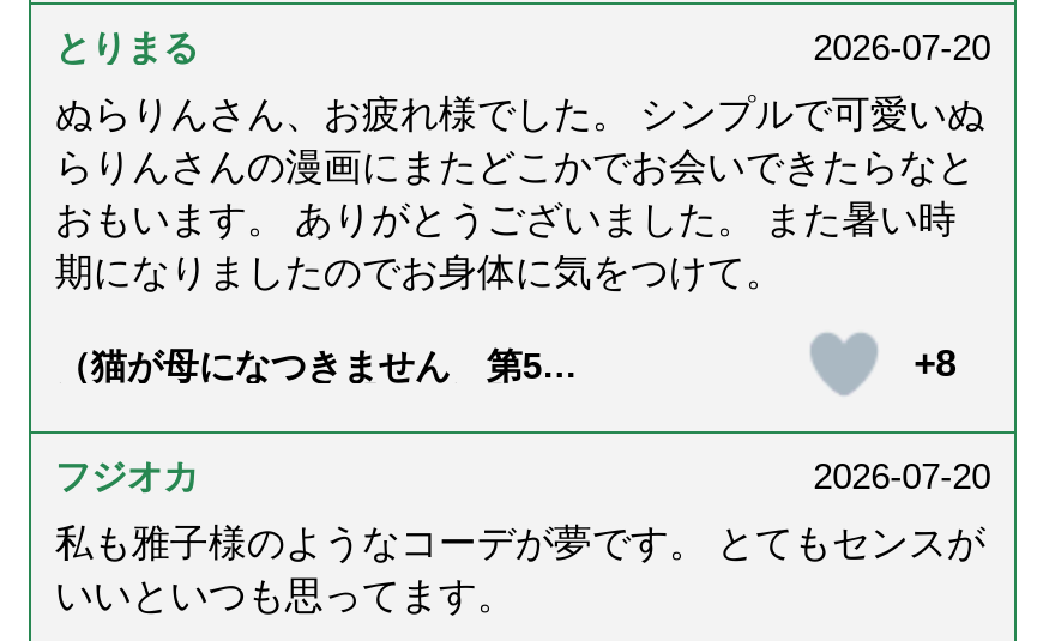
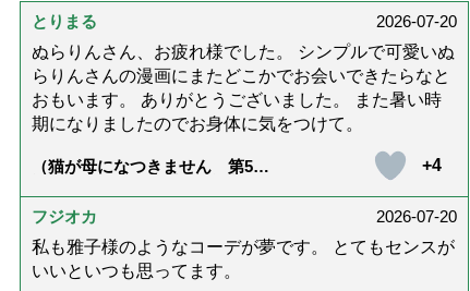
- +8
+ +4
